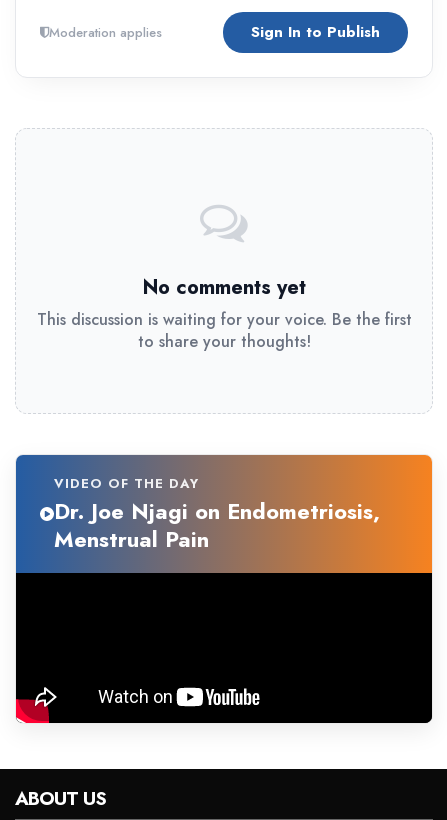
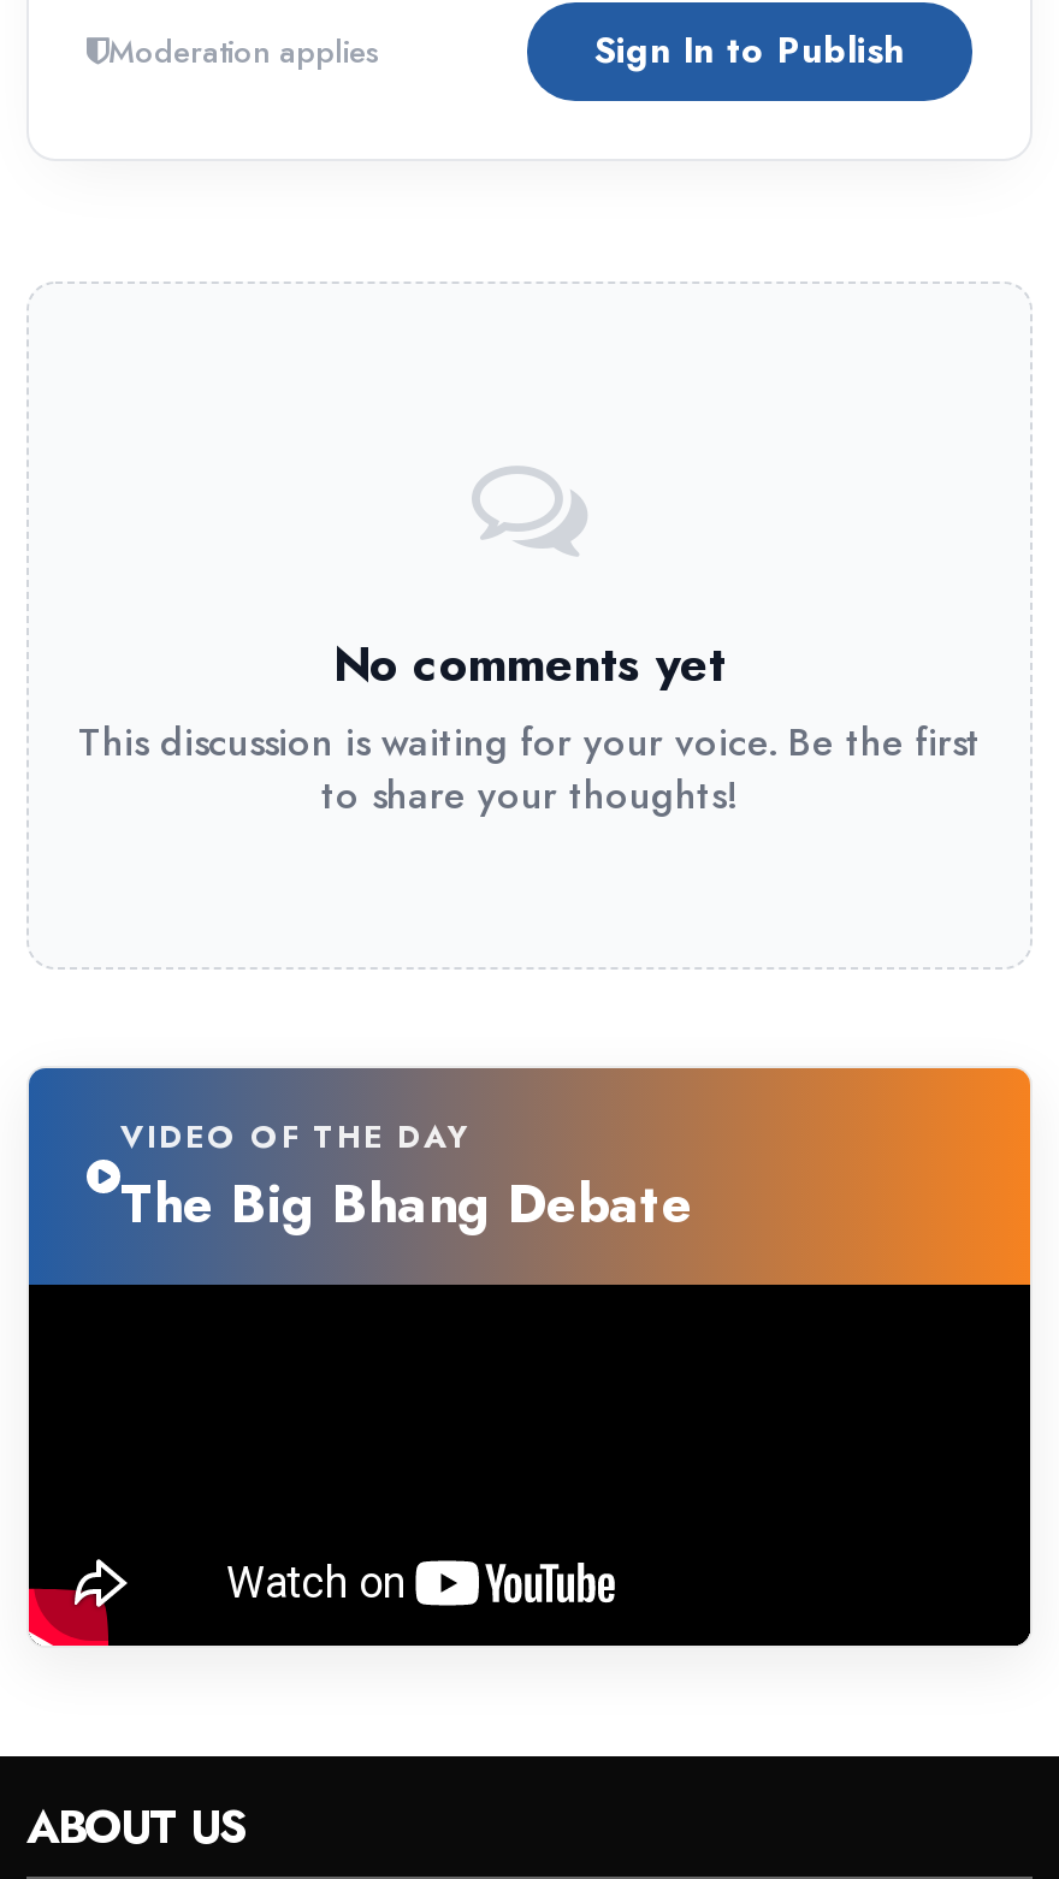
- Dr. Joe Njagi on Endometriosis,
- Menstrual Pain
+ The Big Bhang Debate
